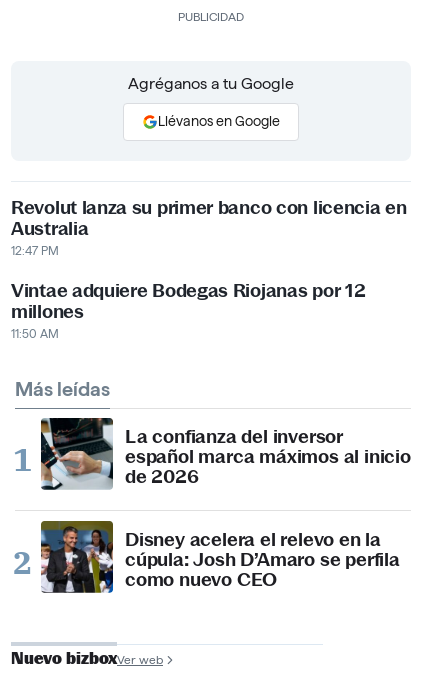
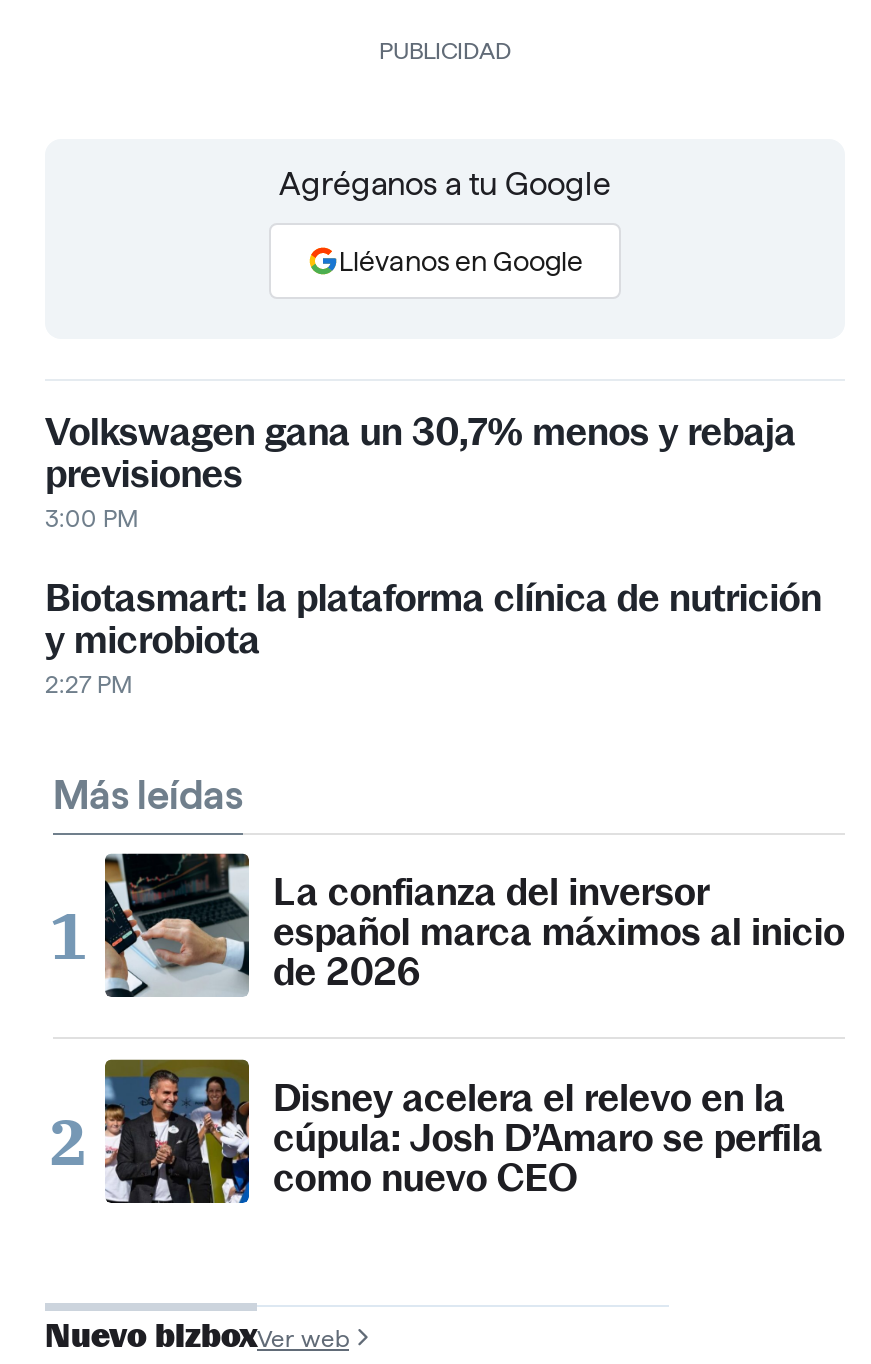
- Revolut lanza su primer banco con licencia en
- Australia
- 12:47 PM
+ Volkswagen gana un 30,7% menos y rebaja
+ previsiones
+ 3:00 PM

- Vintae adquiere Bodegas Riojanas por 12
- millones
- 11:50 AM
+ Biotasmart: la plataforma clínica de nutrición
+ y microbiota
+ 2:27 PM
